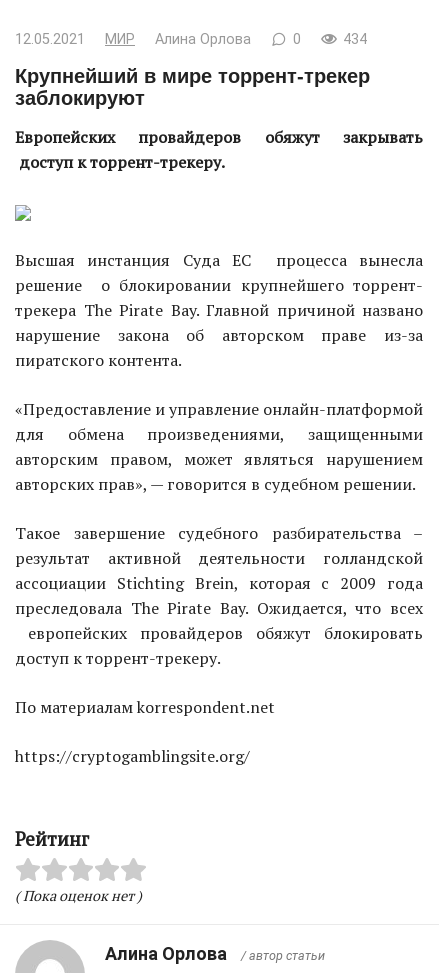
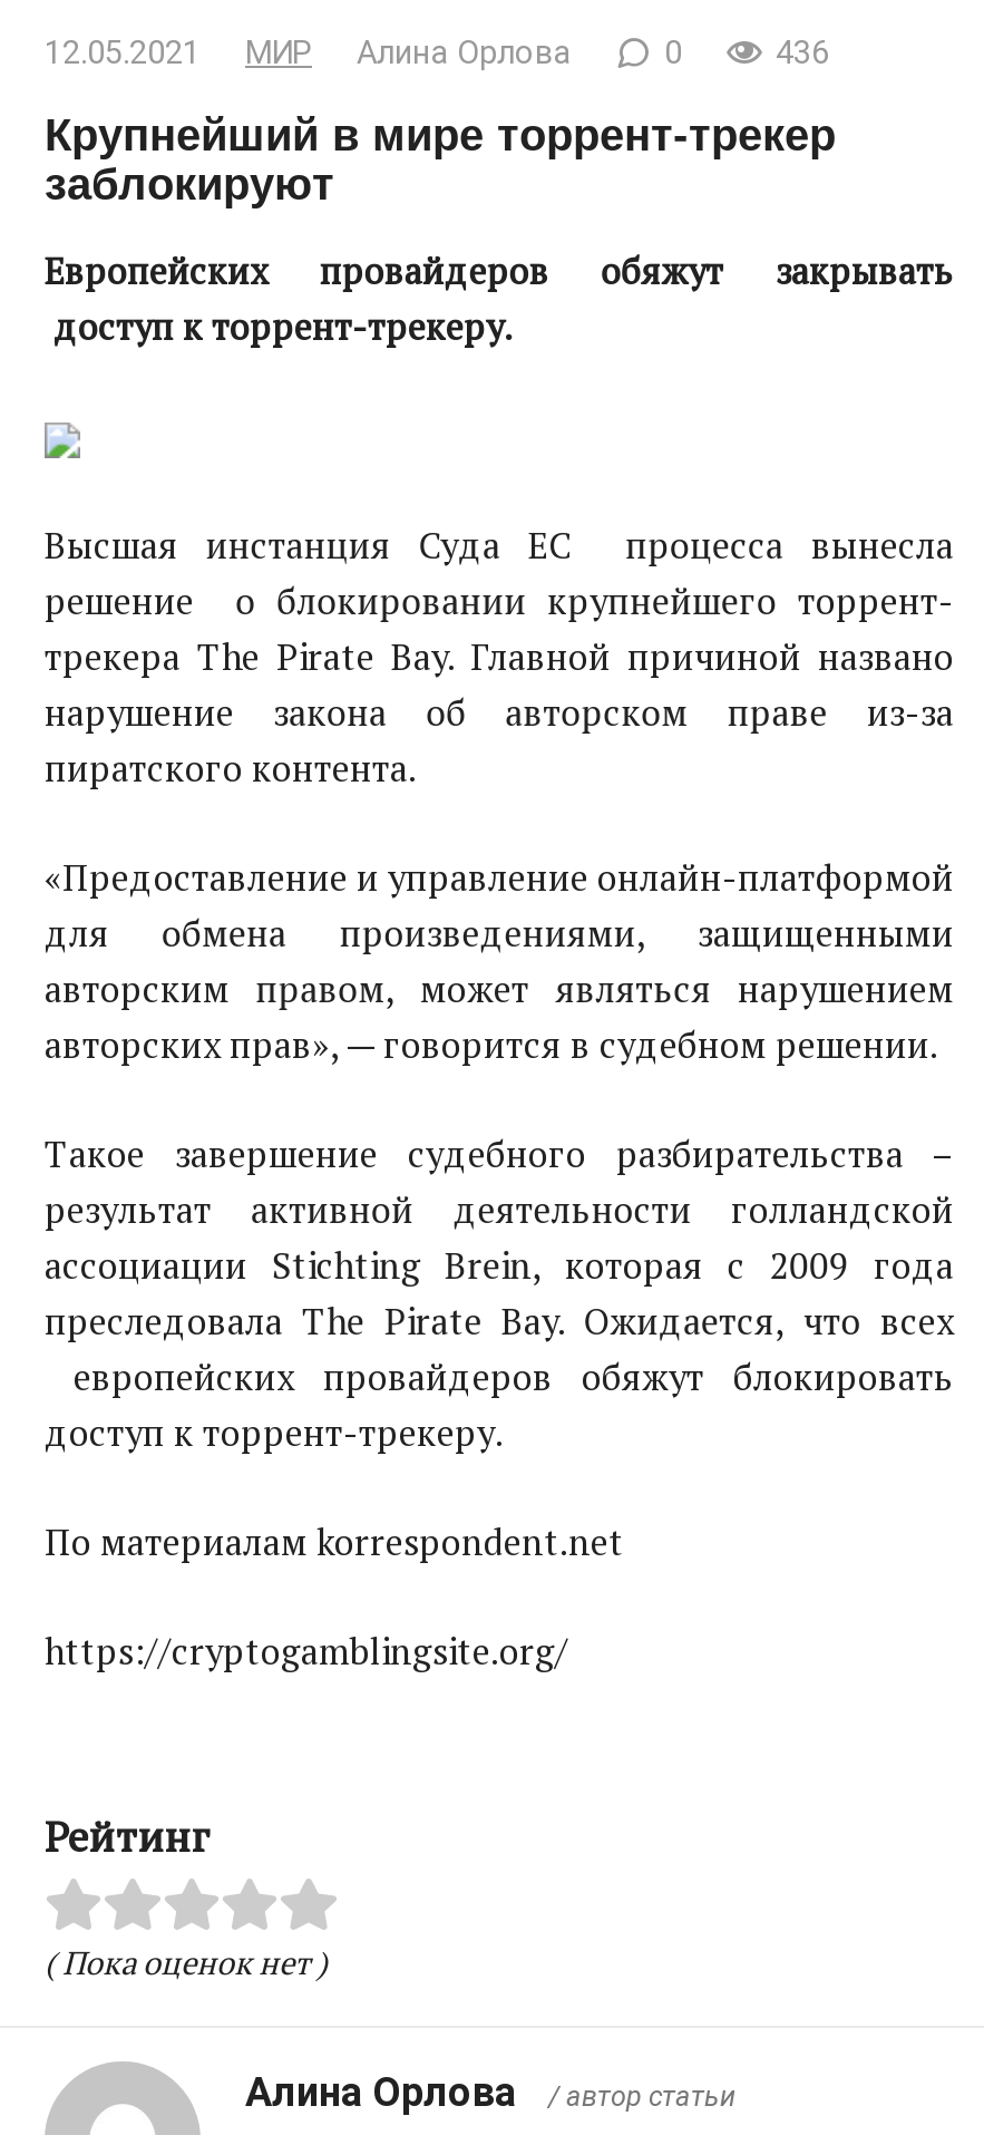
- 434
+ 436
